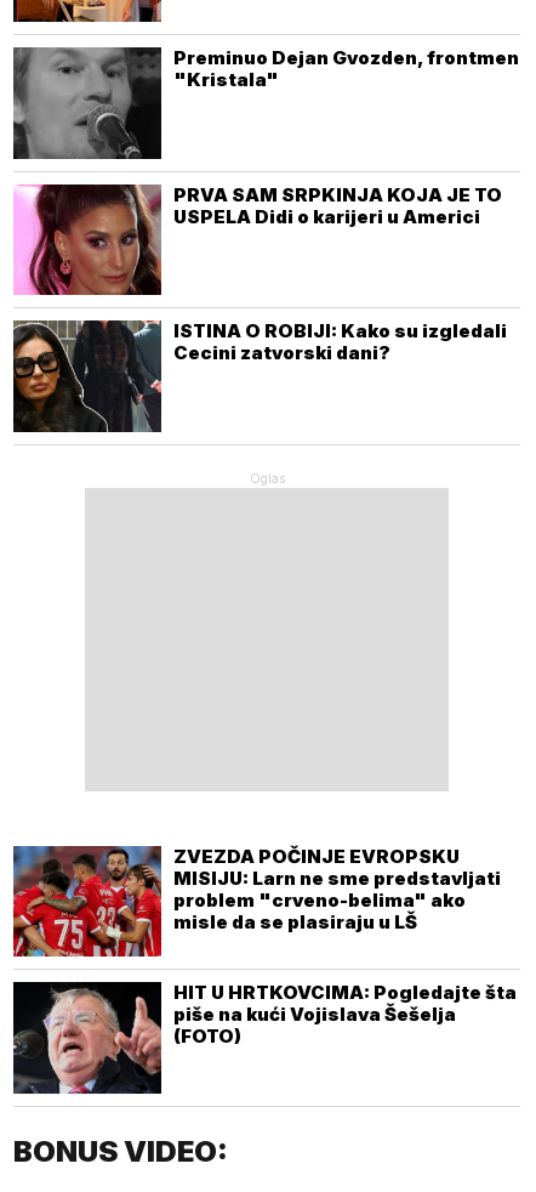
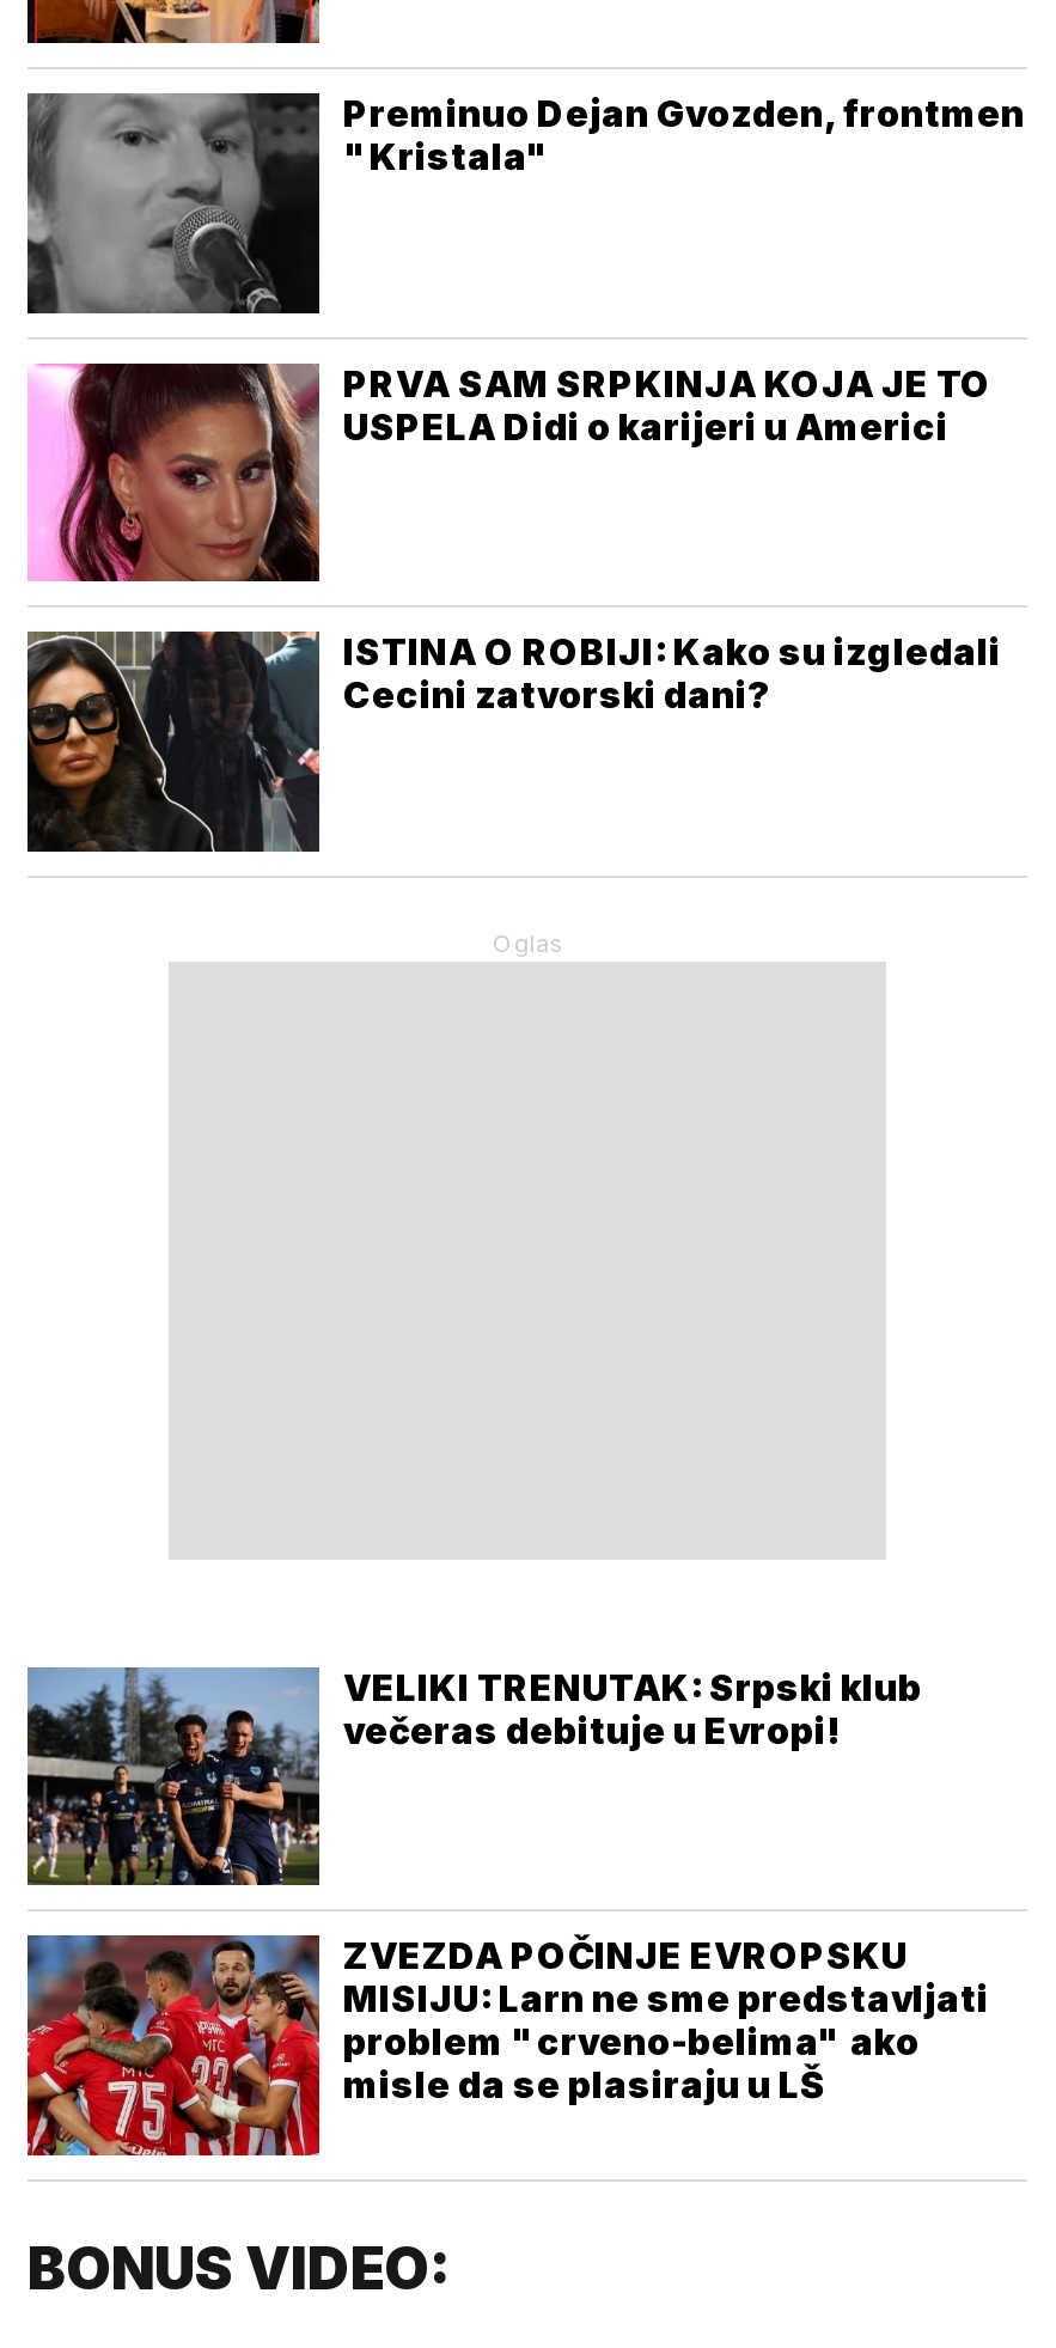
+ [image]
+ VELIKI TRENUTAK: Srpski klub
+ večeras debituje u Evropi!

moved down: [image] | ZVEZDA POČINJE EVROPSKU | MISIJU: Larn ne sme predstavljati | problem "crveno-belima" ako | misle da se plasiraju u LŠ

- [image]
- HIT U HRTKOVCIMA: Pogledajte šta
- piše na kući Vojislava Šešelja
- (FOTO)
